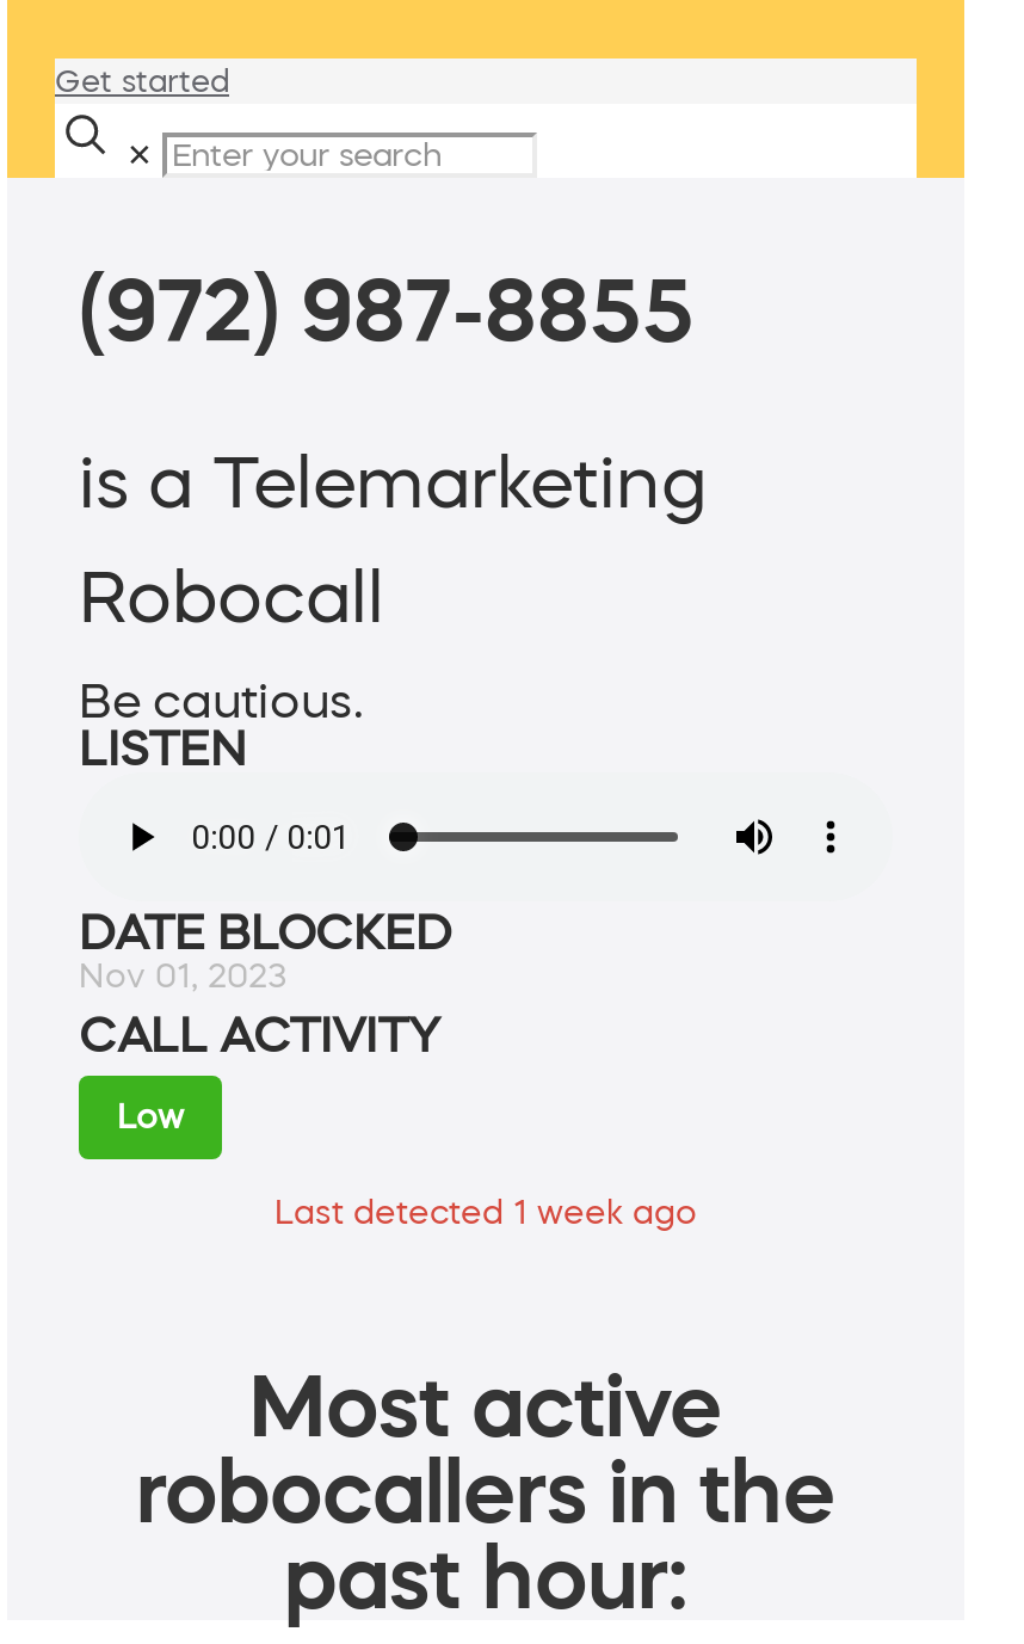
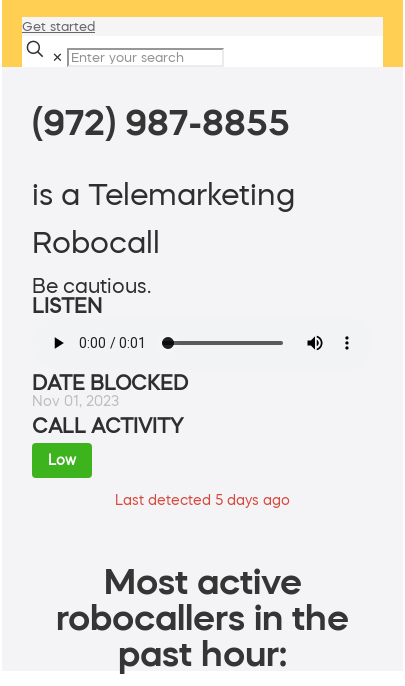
- Last detected 1 week ago
+ Last detected 5 days ago
